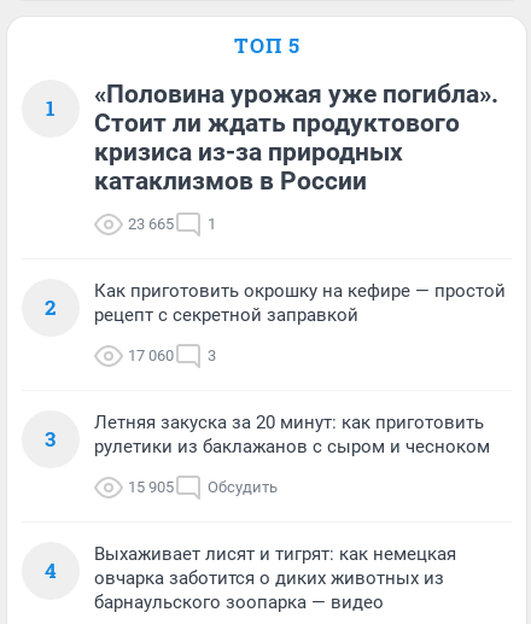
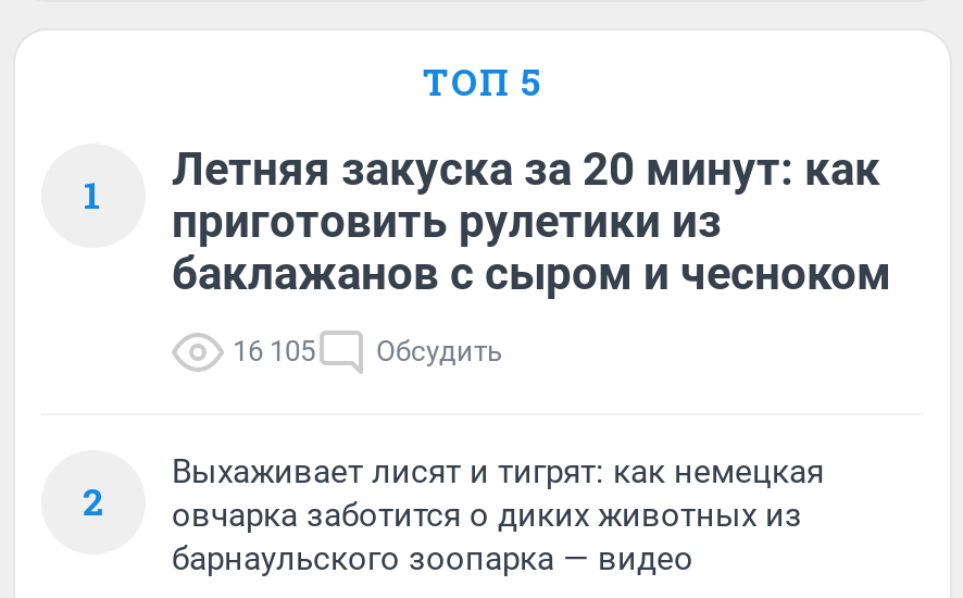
- «Половина урожая уже погибла».
- Стоит ли ждать продуктового
- кризиса из-за природных
- катаклизмов в России
+ Летняя закуска за 20 минут: как
+ приготовить рулетики из
+ баклажанов с сыром и чесноком

- 23 665
- 1
+ 16 105
+ Обсудить

- Как приготовить окрошку на кефире — простой
- рецепт с секретной заправкой
- 17 060
- 3
- 3

- Летняя закуска за 20 минут: как приготовить
- рулетики из баклажанов с сыром и чесноком
- 15 905
- Обсудить
- 4
